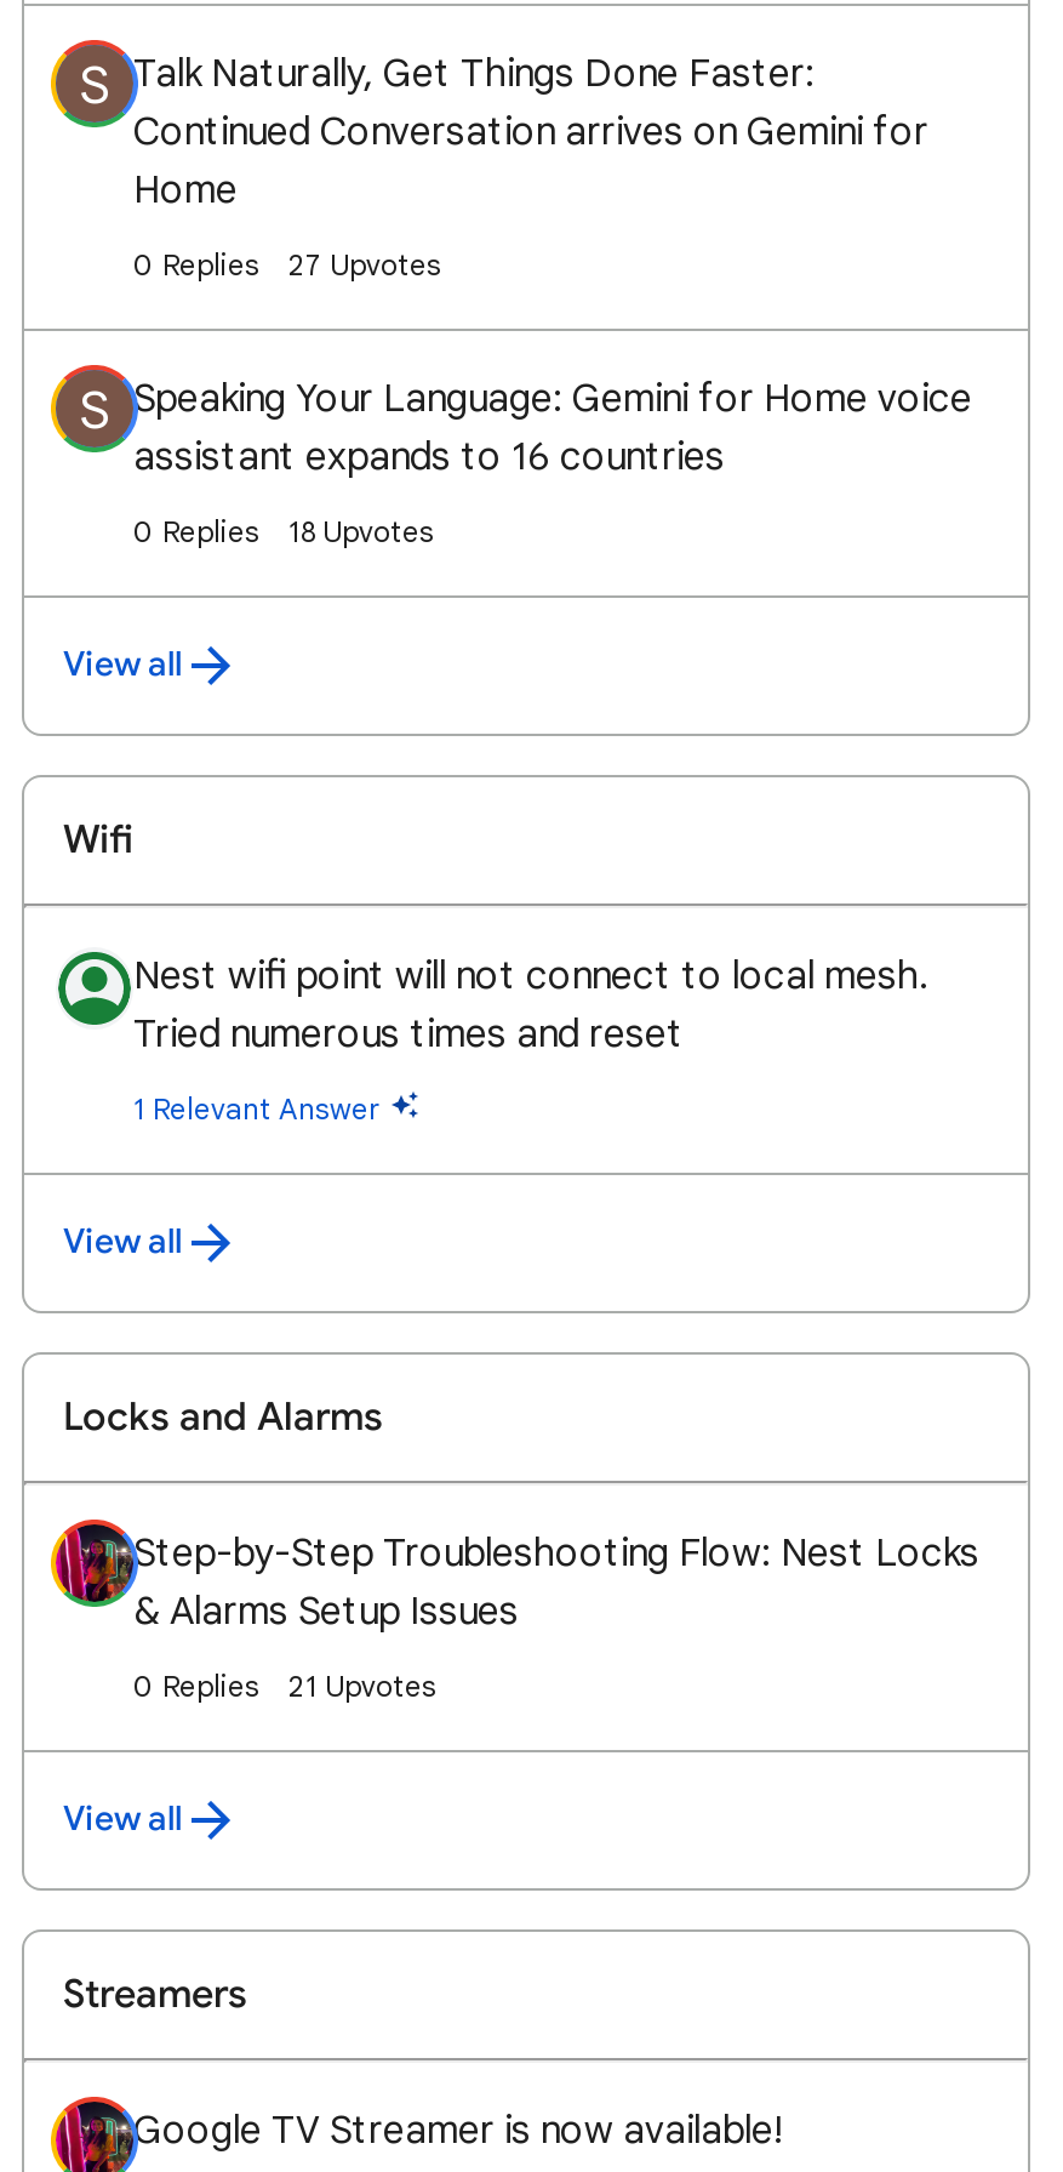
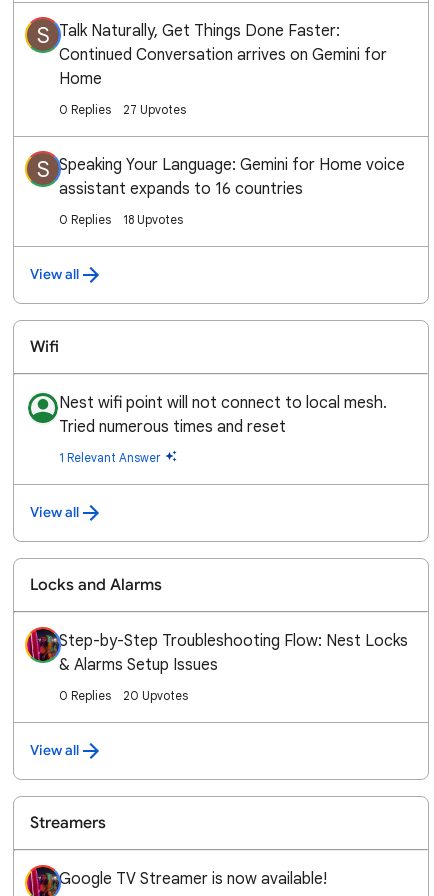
- 21 Upvotes
+ 20 Upvotes
